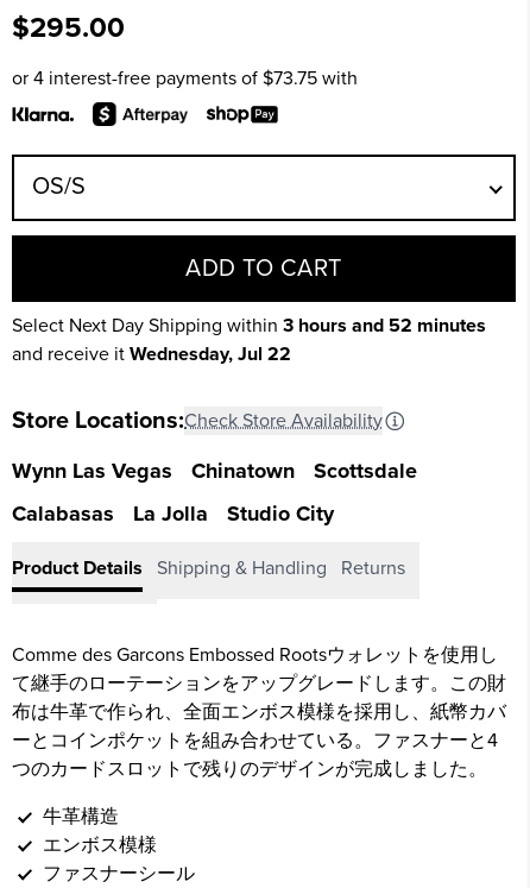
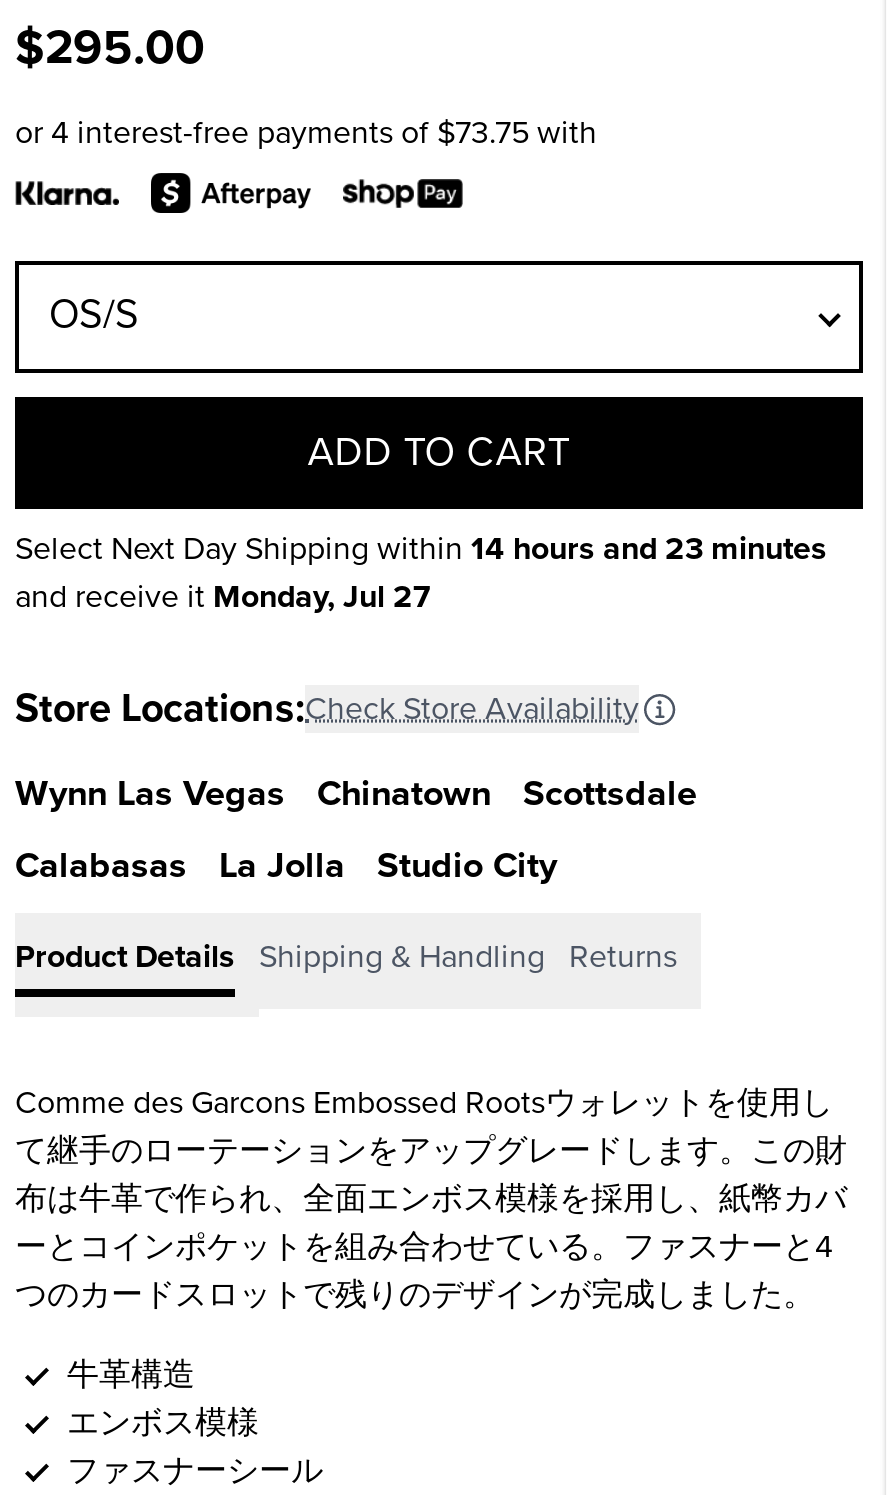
- Select Next Day Shipping within 3 hours and 52 minutes
+ Select Next Day Shipping within 14 hours and 23 minutes

- and receive it Wednesday, Jul 22
+ and receive it Monday, Jul 27
